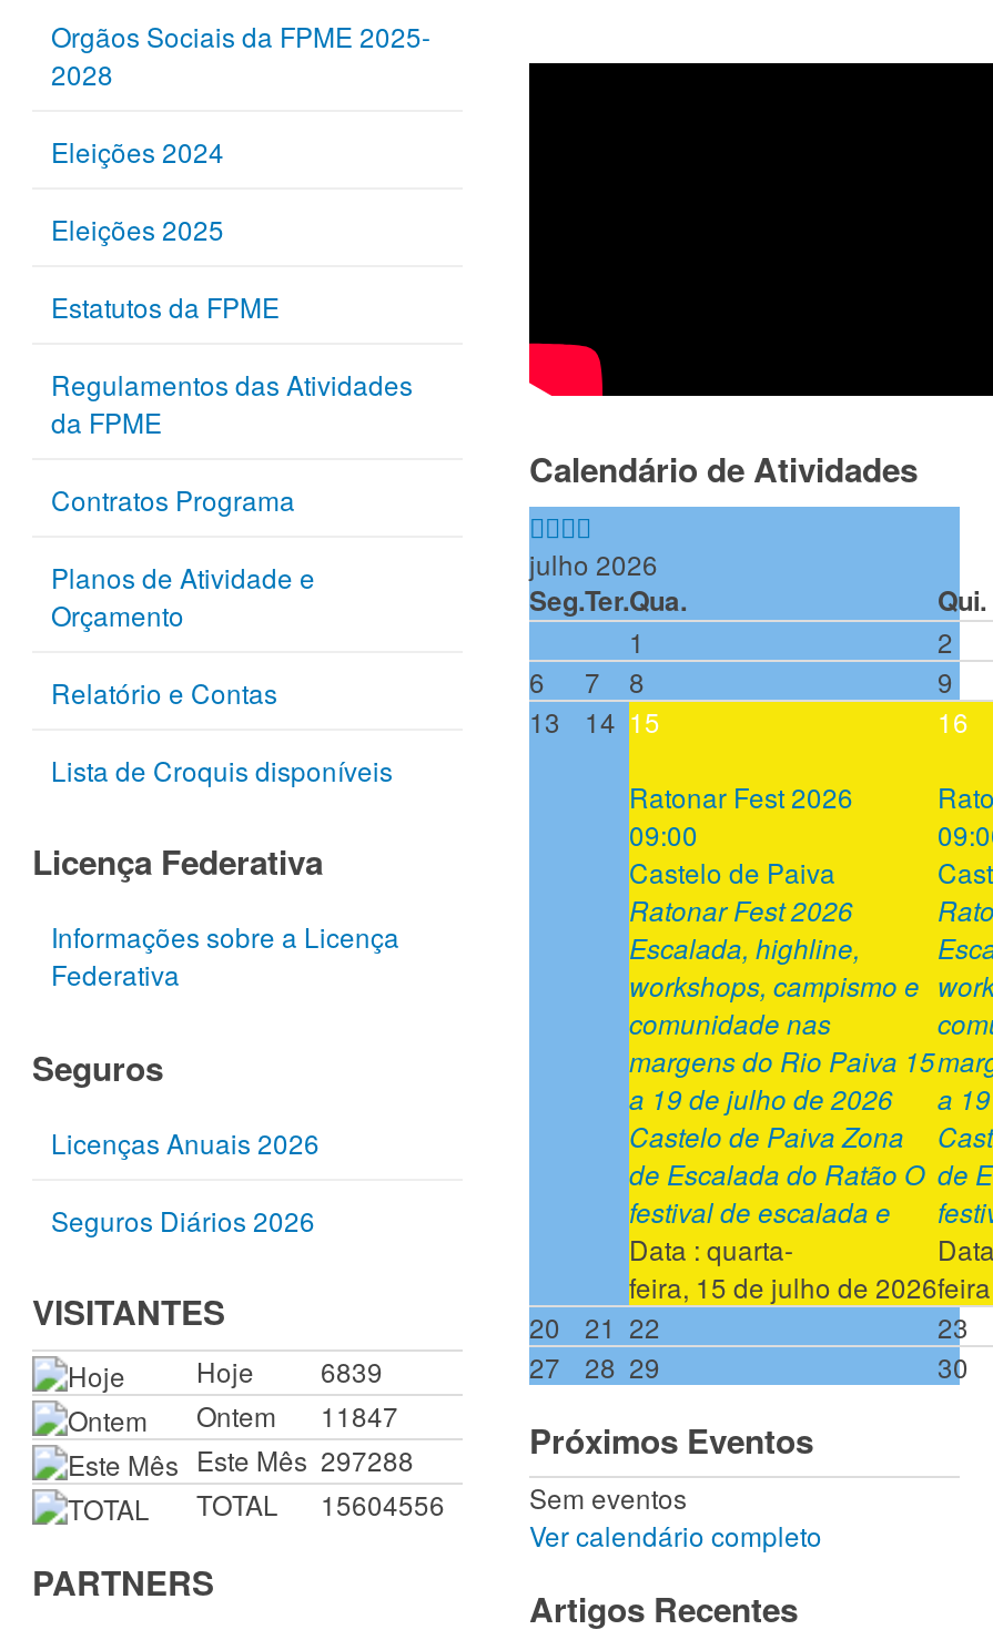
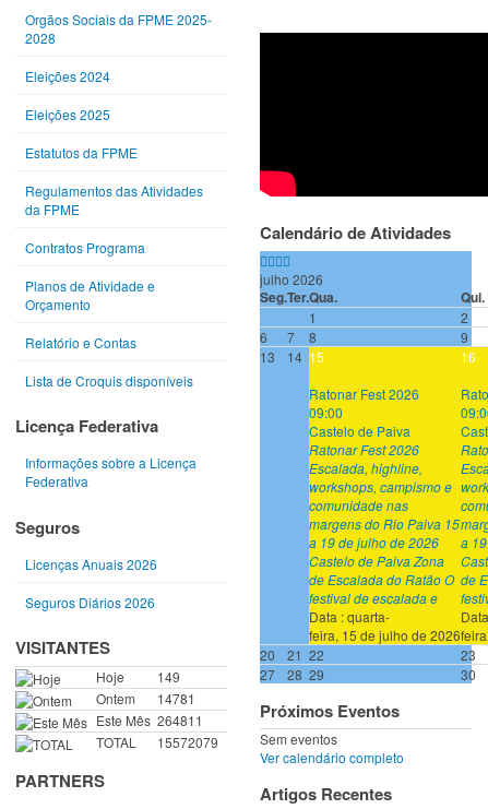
- Hoje 6839
+ Hoje 149

- Ontem 11847
+ Ontem 14781

- Este Mês 297288
+ Este Mês 264811

- TOTAL 15604556
+ TOTAL 15572079
